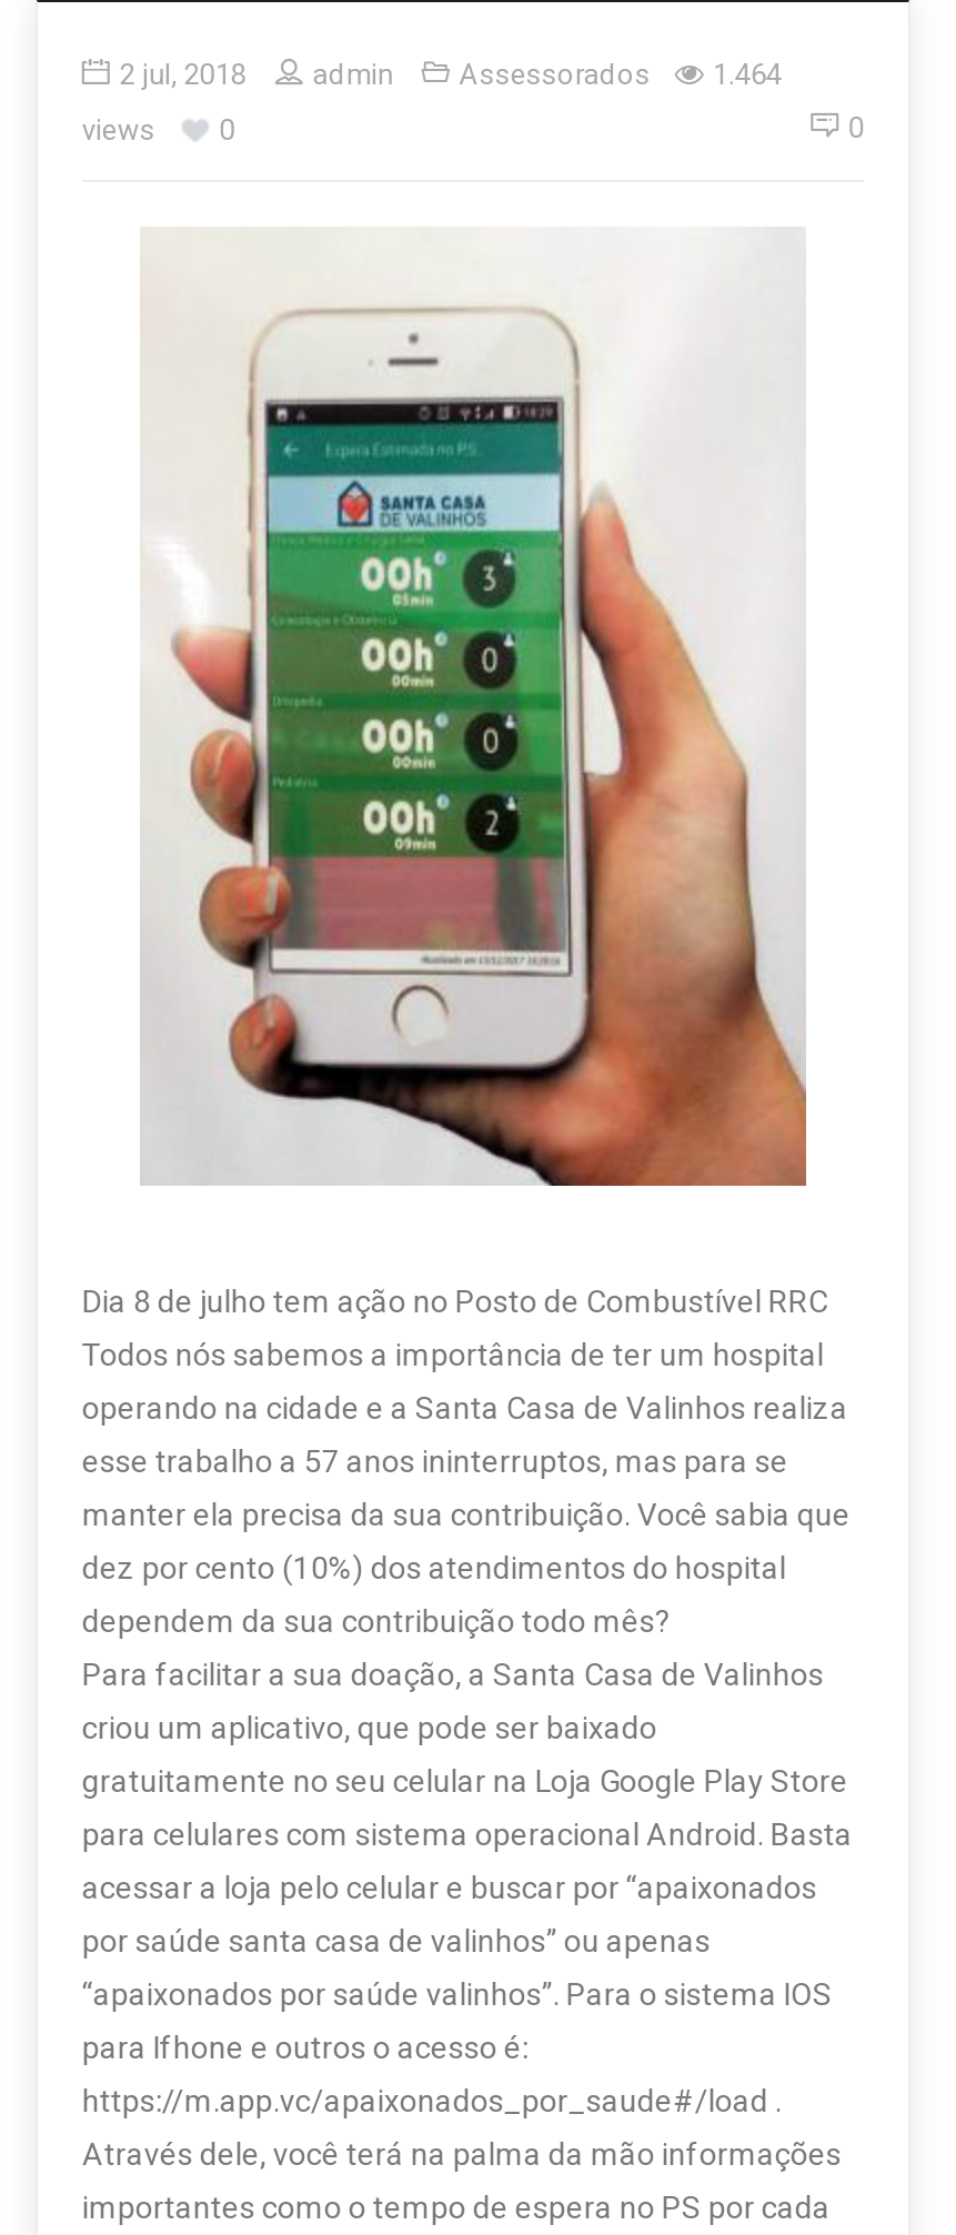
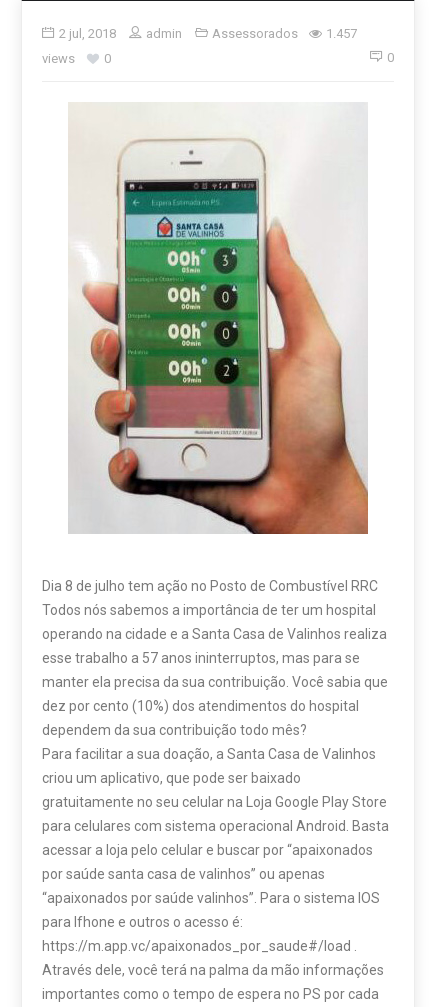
- 2 jul, 2018 admin Assessorados 1.464
+ 2 jul, 2018 admin Assessorados 1.457
